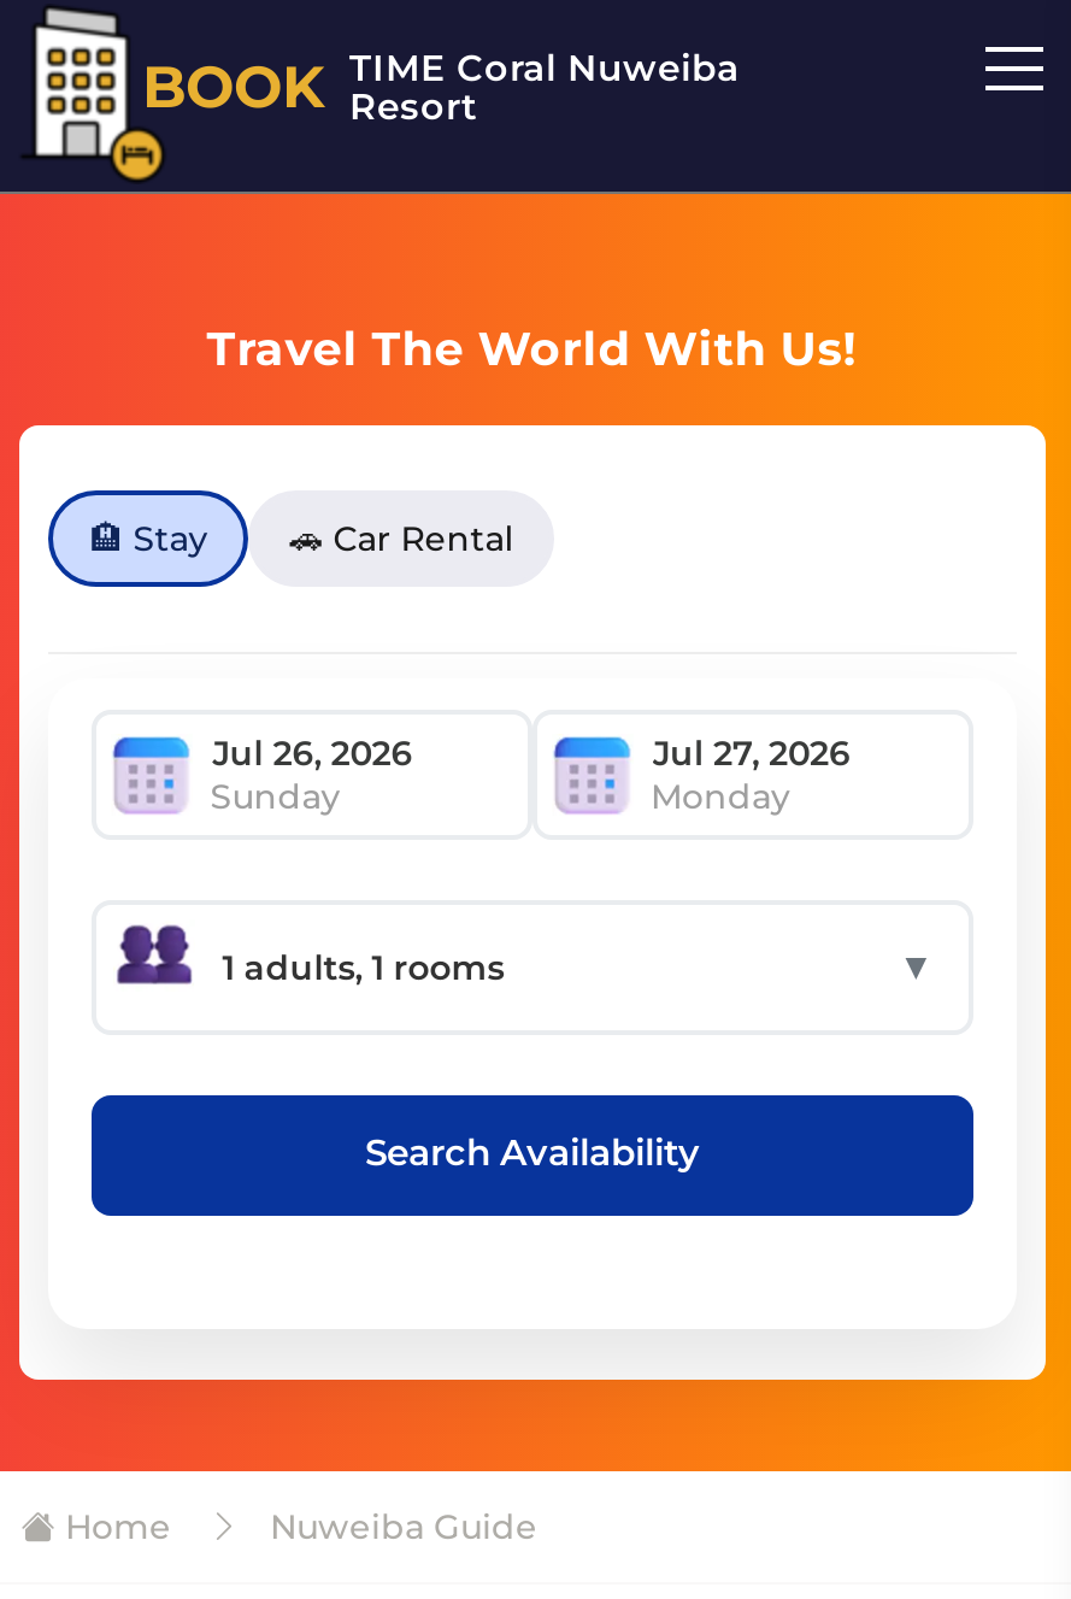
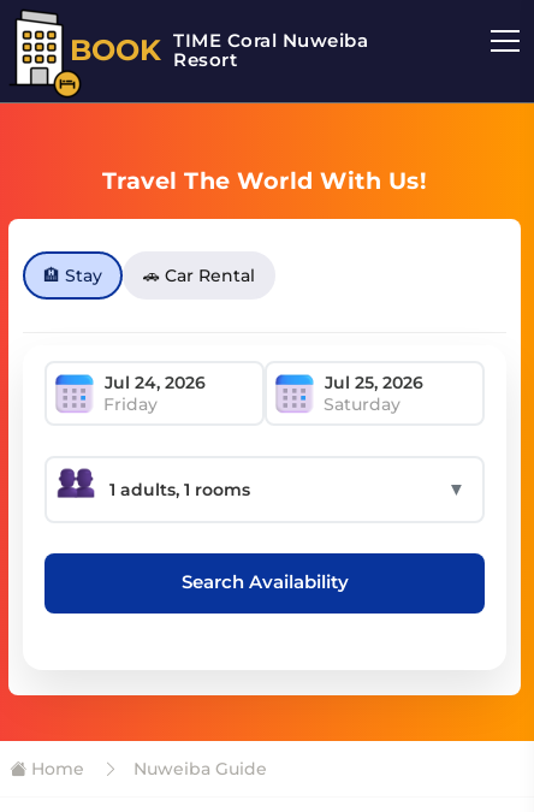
- Sunday
- Monday
+ Friday
+ Saturday
